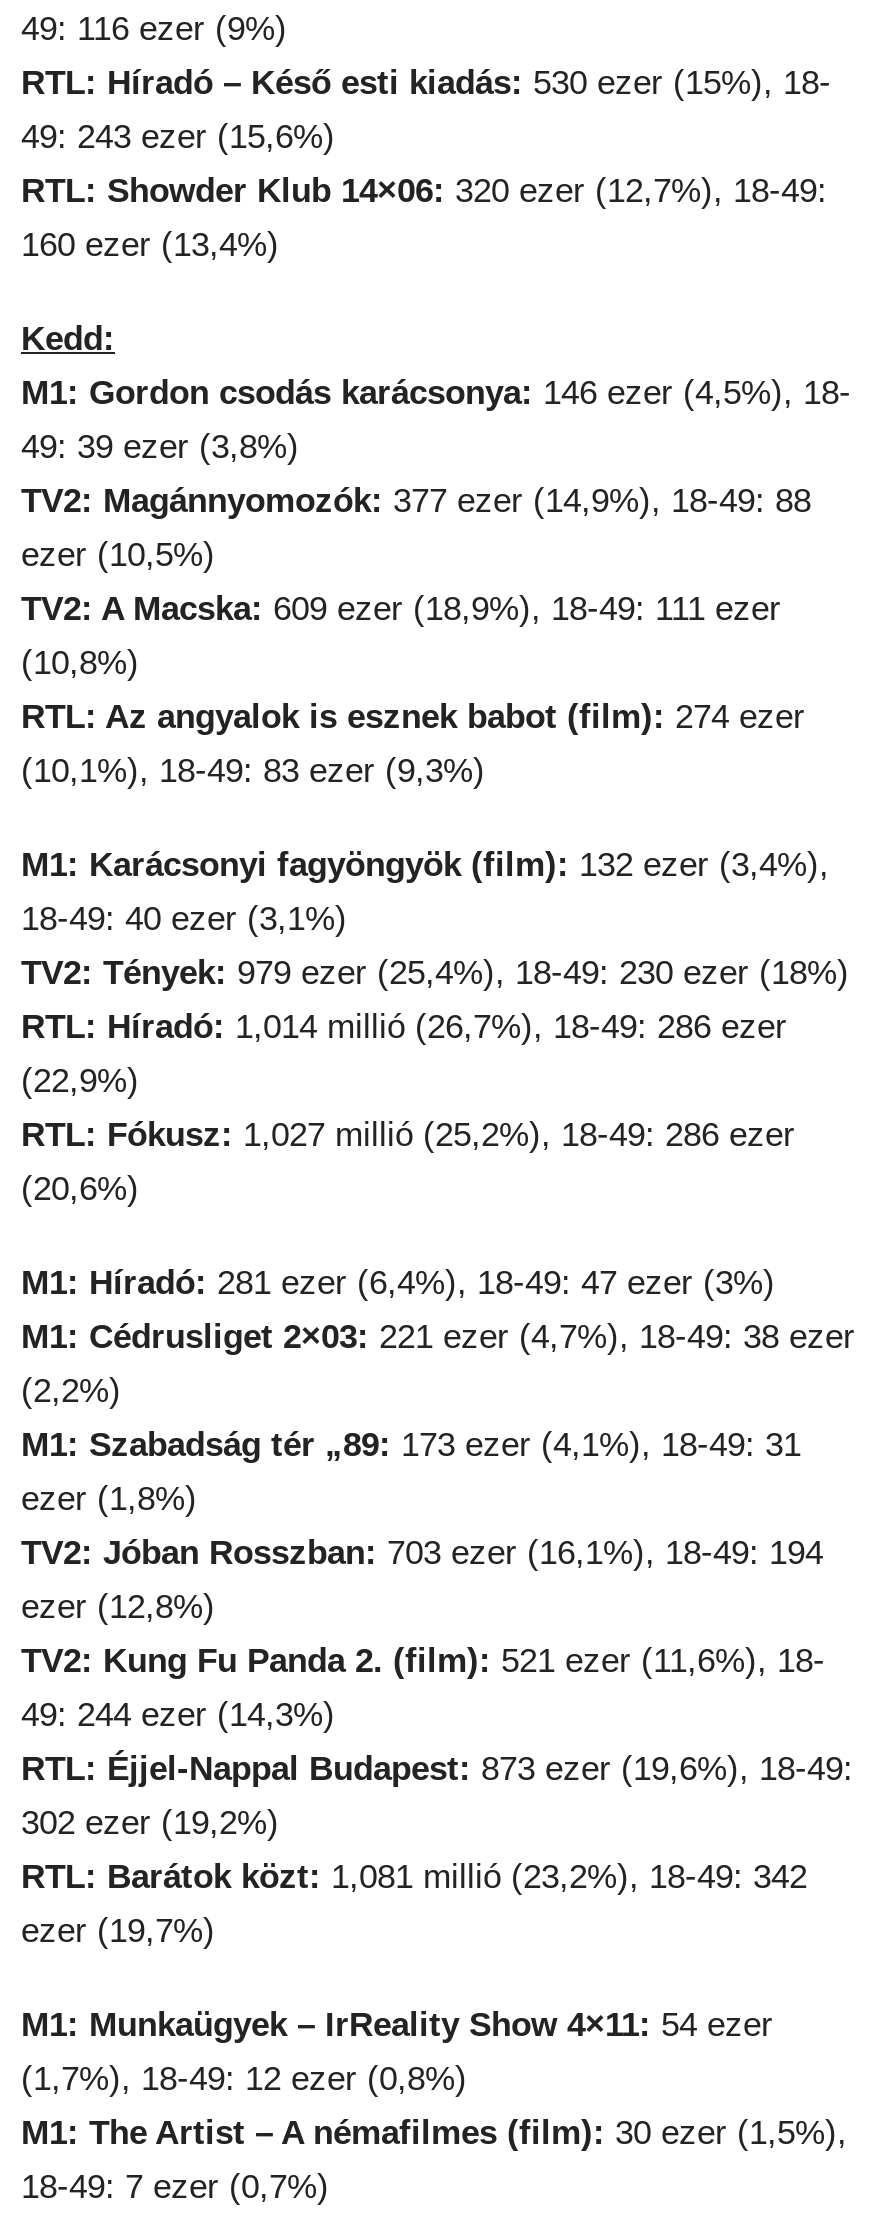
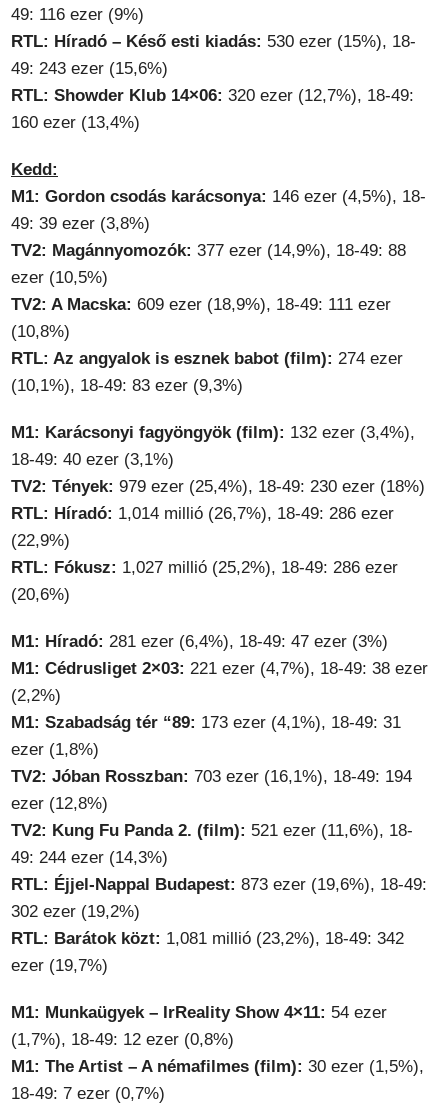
- M1: Szabadság tér „89: 173 ezer (4,1%), 18-49: 31
+ M1: Szabadság tér “89: 173 ezer (4,1%), 18-49: 31
